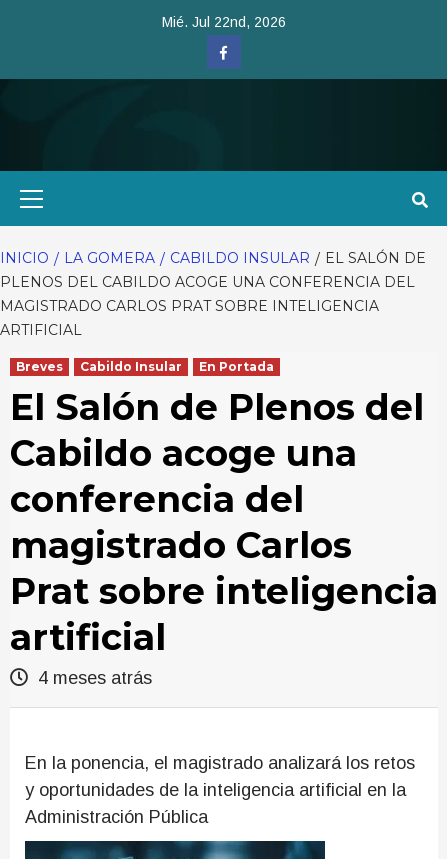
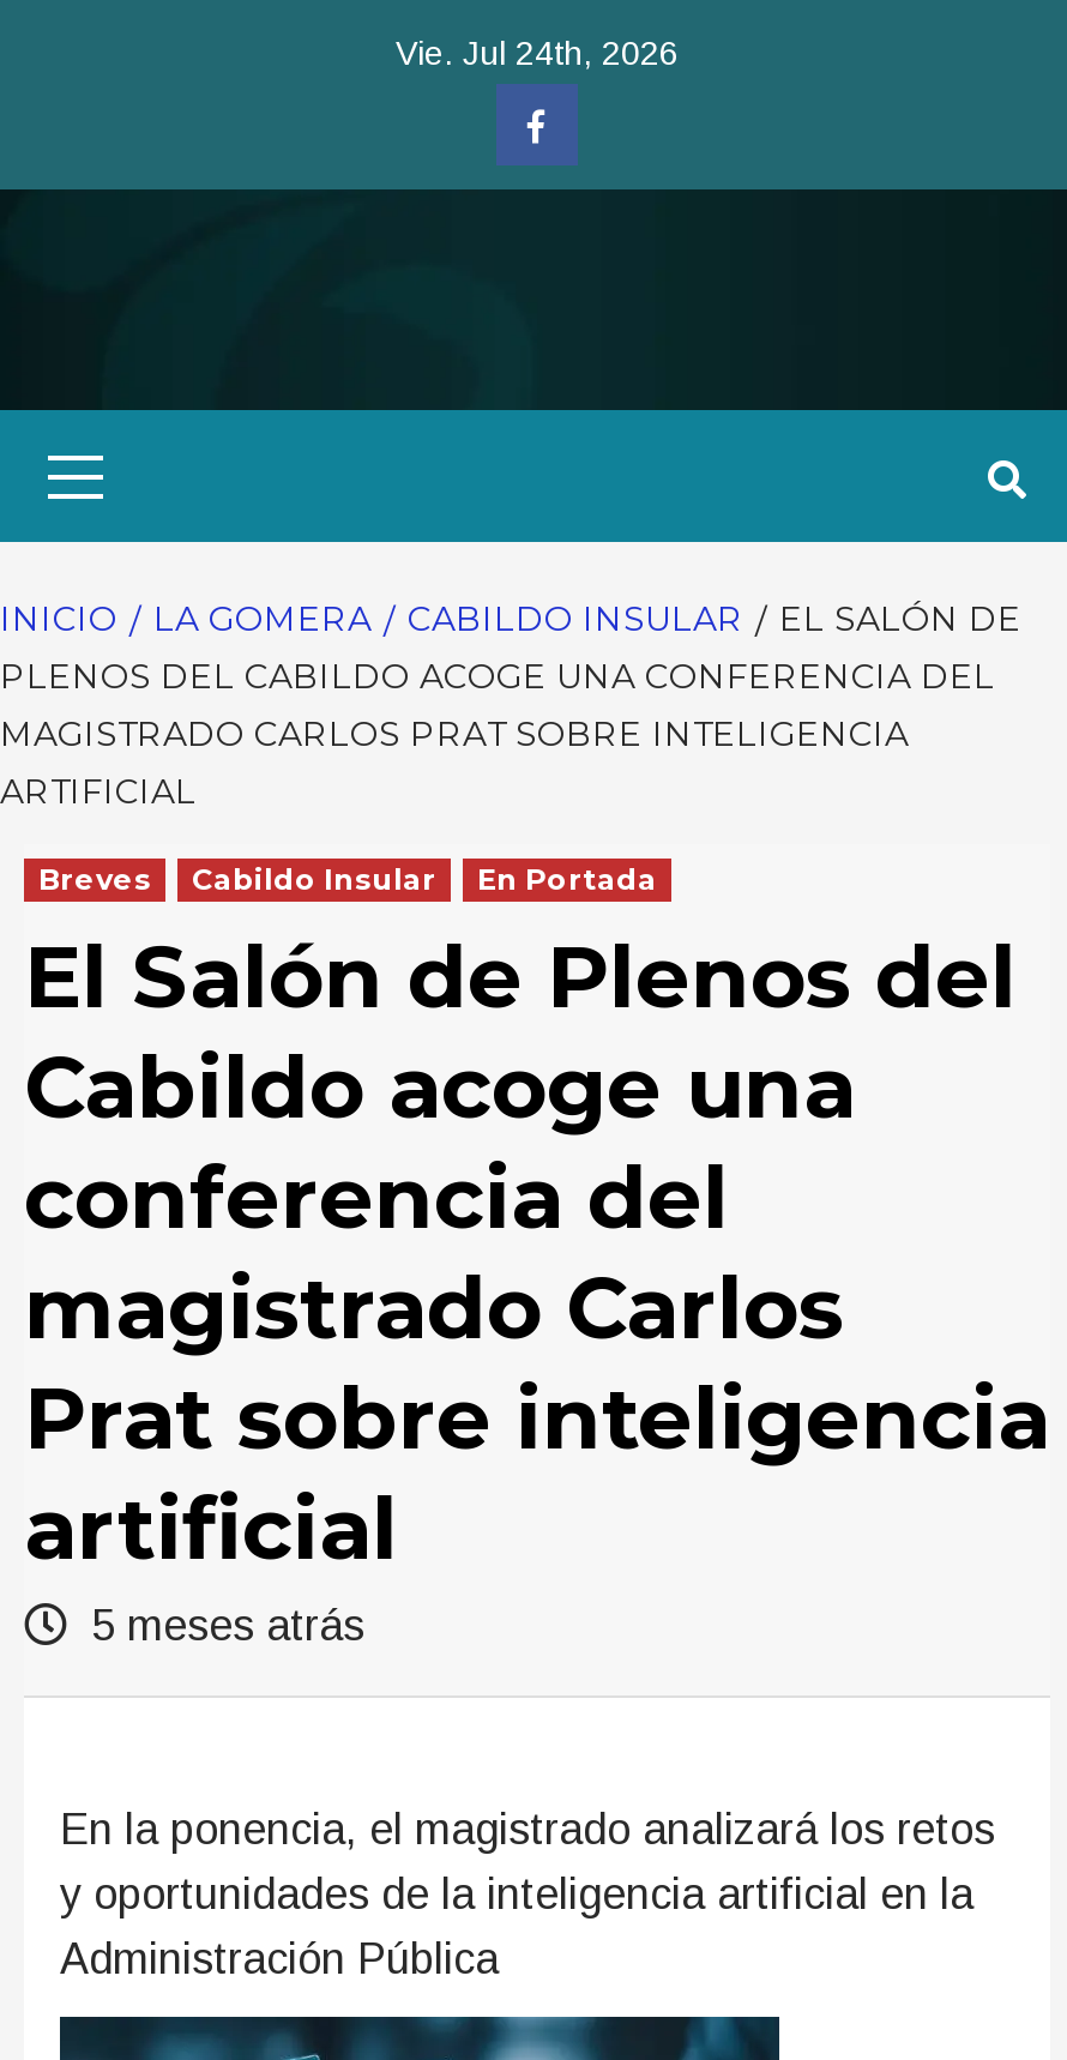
- Mié. Jul 22nd, 2026
+ Vie. Jul 24th, 2026

- 4 meses atrás
+ 5 meses atrás
